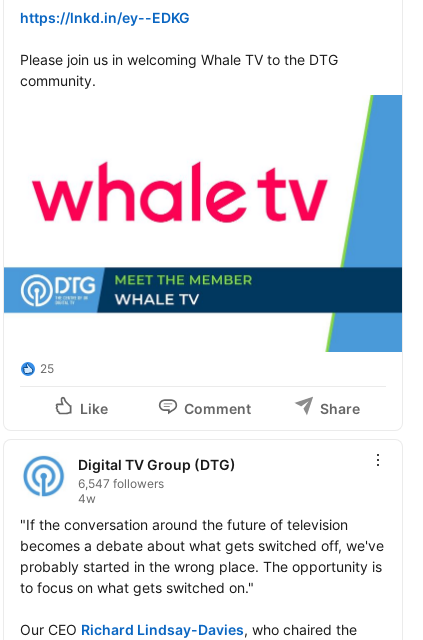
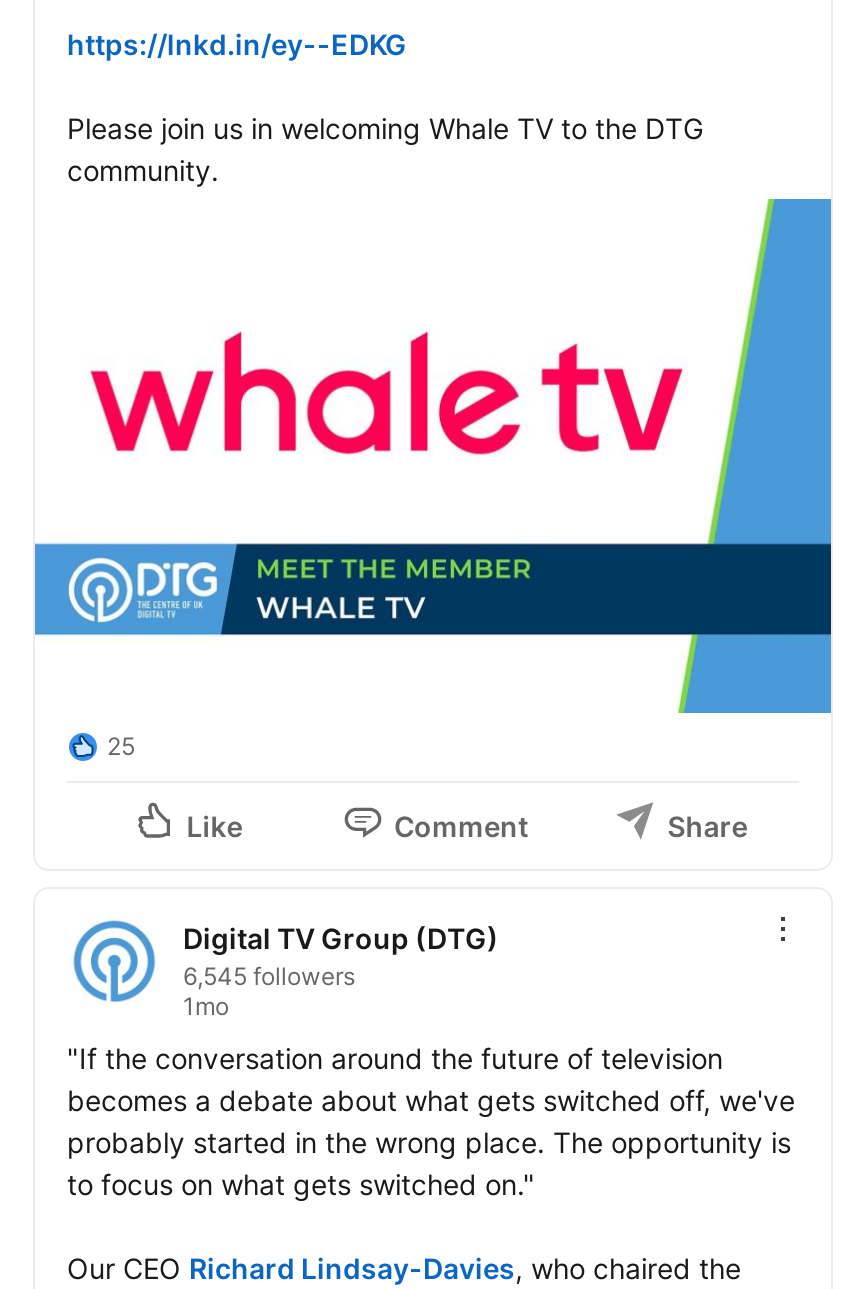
- 6,547 followers
- 4w
+ 6,545 followers
+ 1mo
